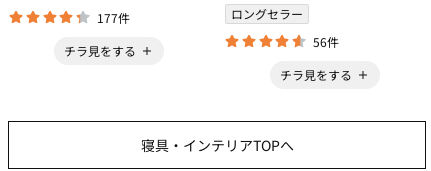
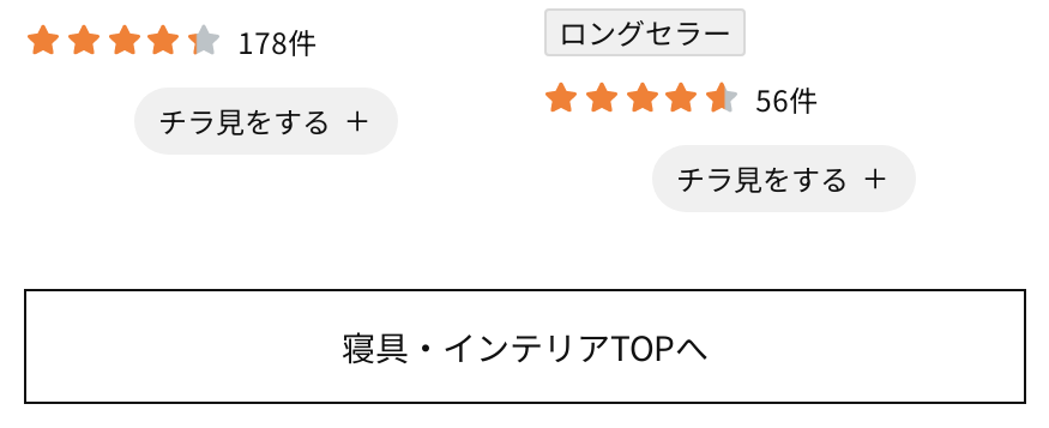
- 177件
+ 178件
